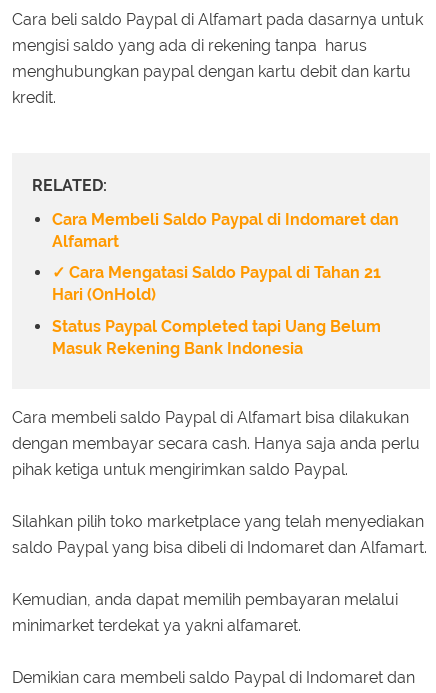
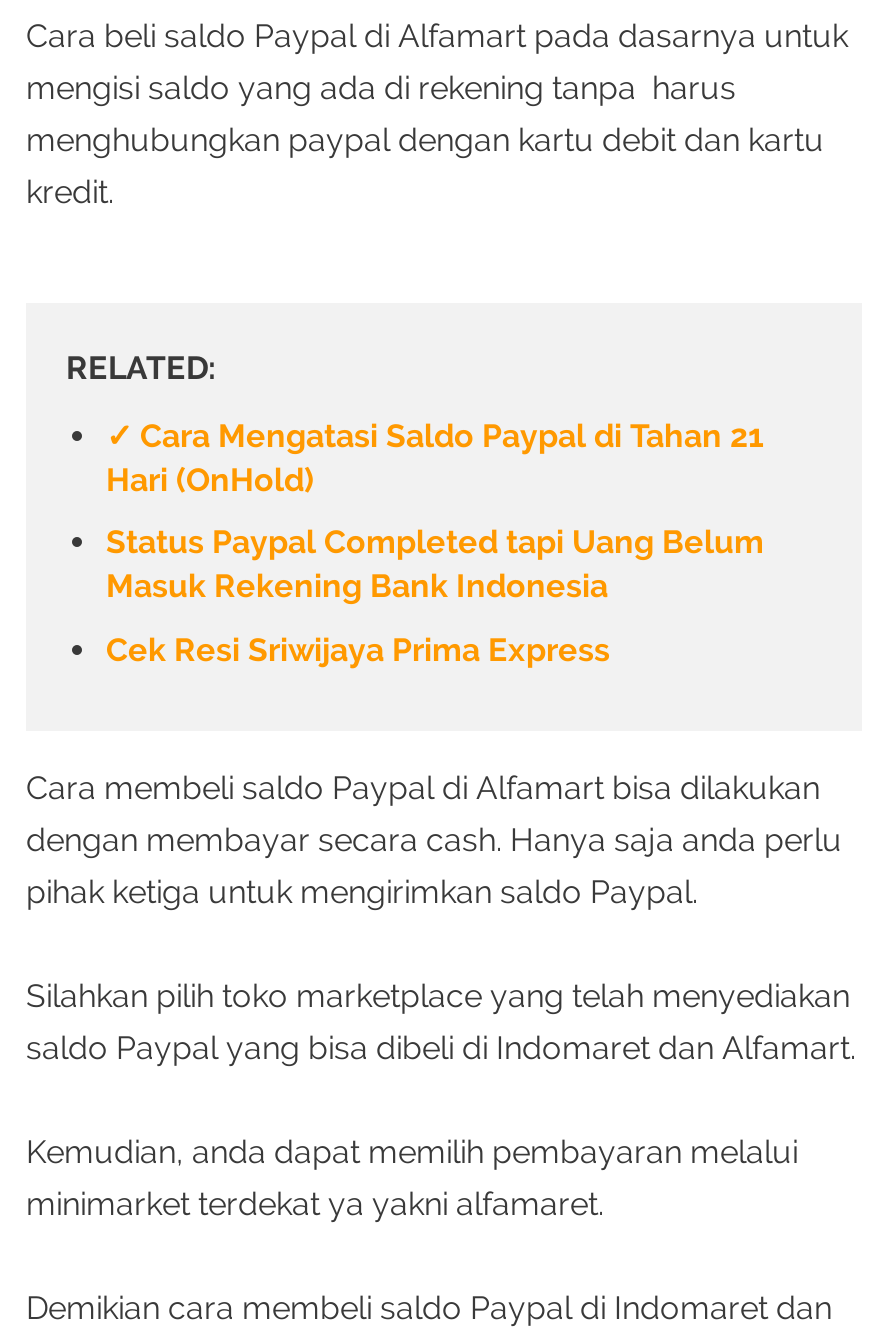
- Cara Membeli Saldo Paypal di Indomaret dan
- Alfamart

moved up: Hari (OnHold) | Status Paypal Completed tapi Uang Belum | Masuk Rekening Bank Indonesia

+ Cek Resi Sriwijaya Prima Express
